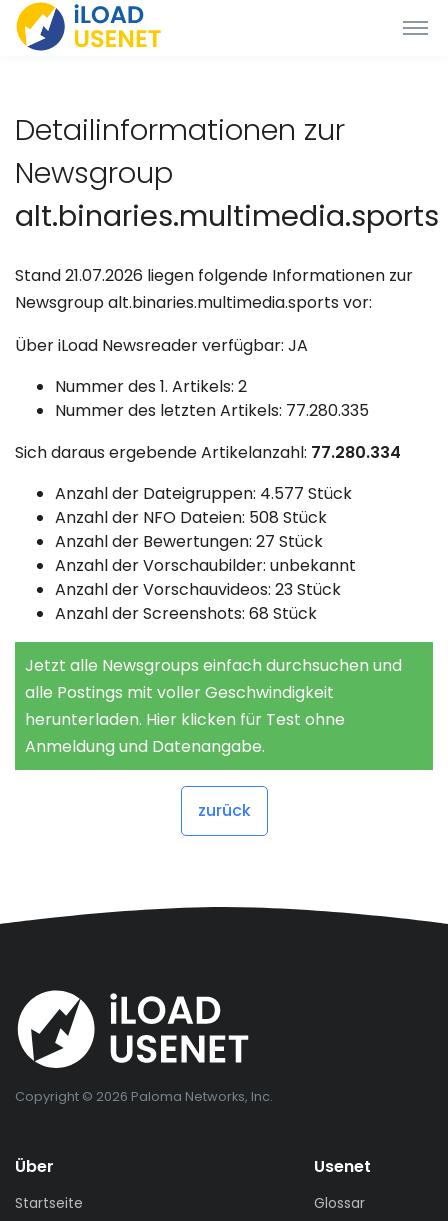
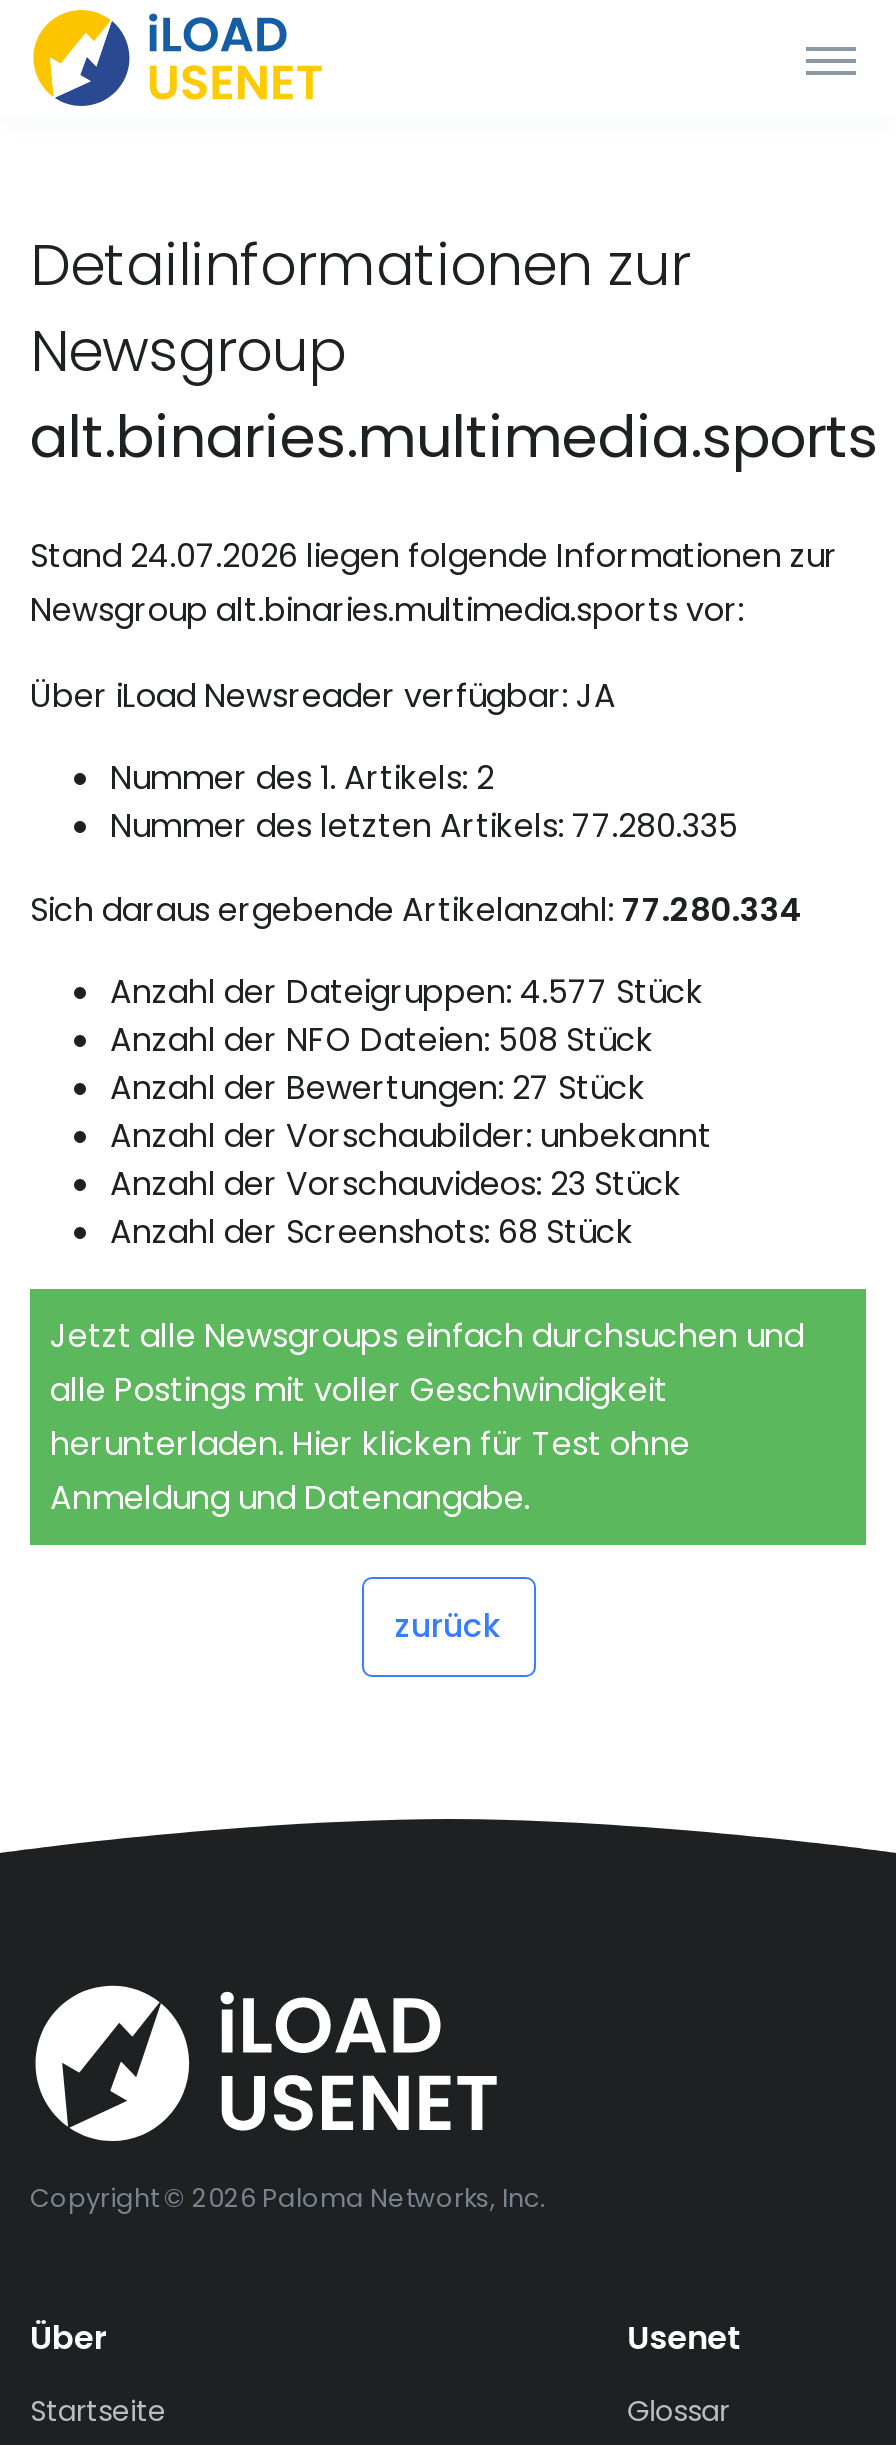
- Stand 21.07.2026 liegen folgende Informationen zur
+ Stand 24.07.2026 liegen folgende Informationen zur
